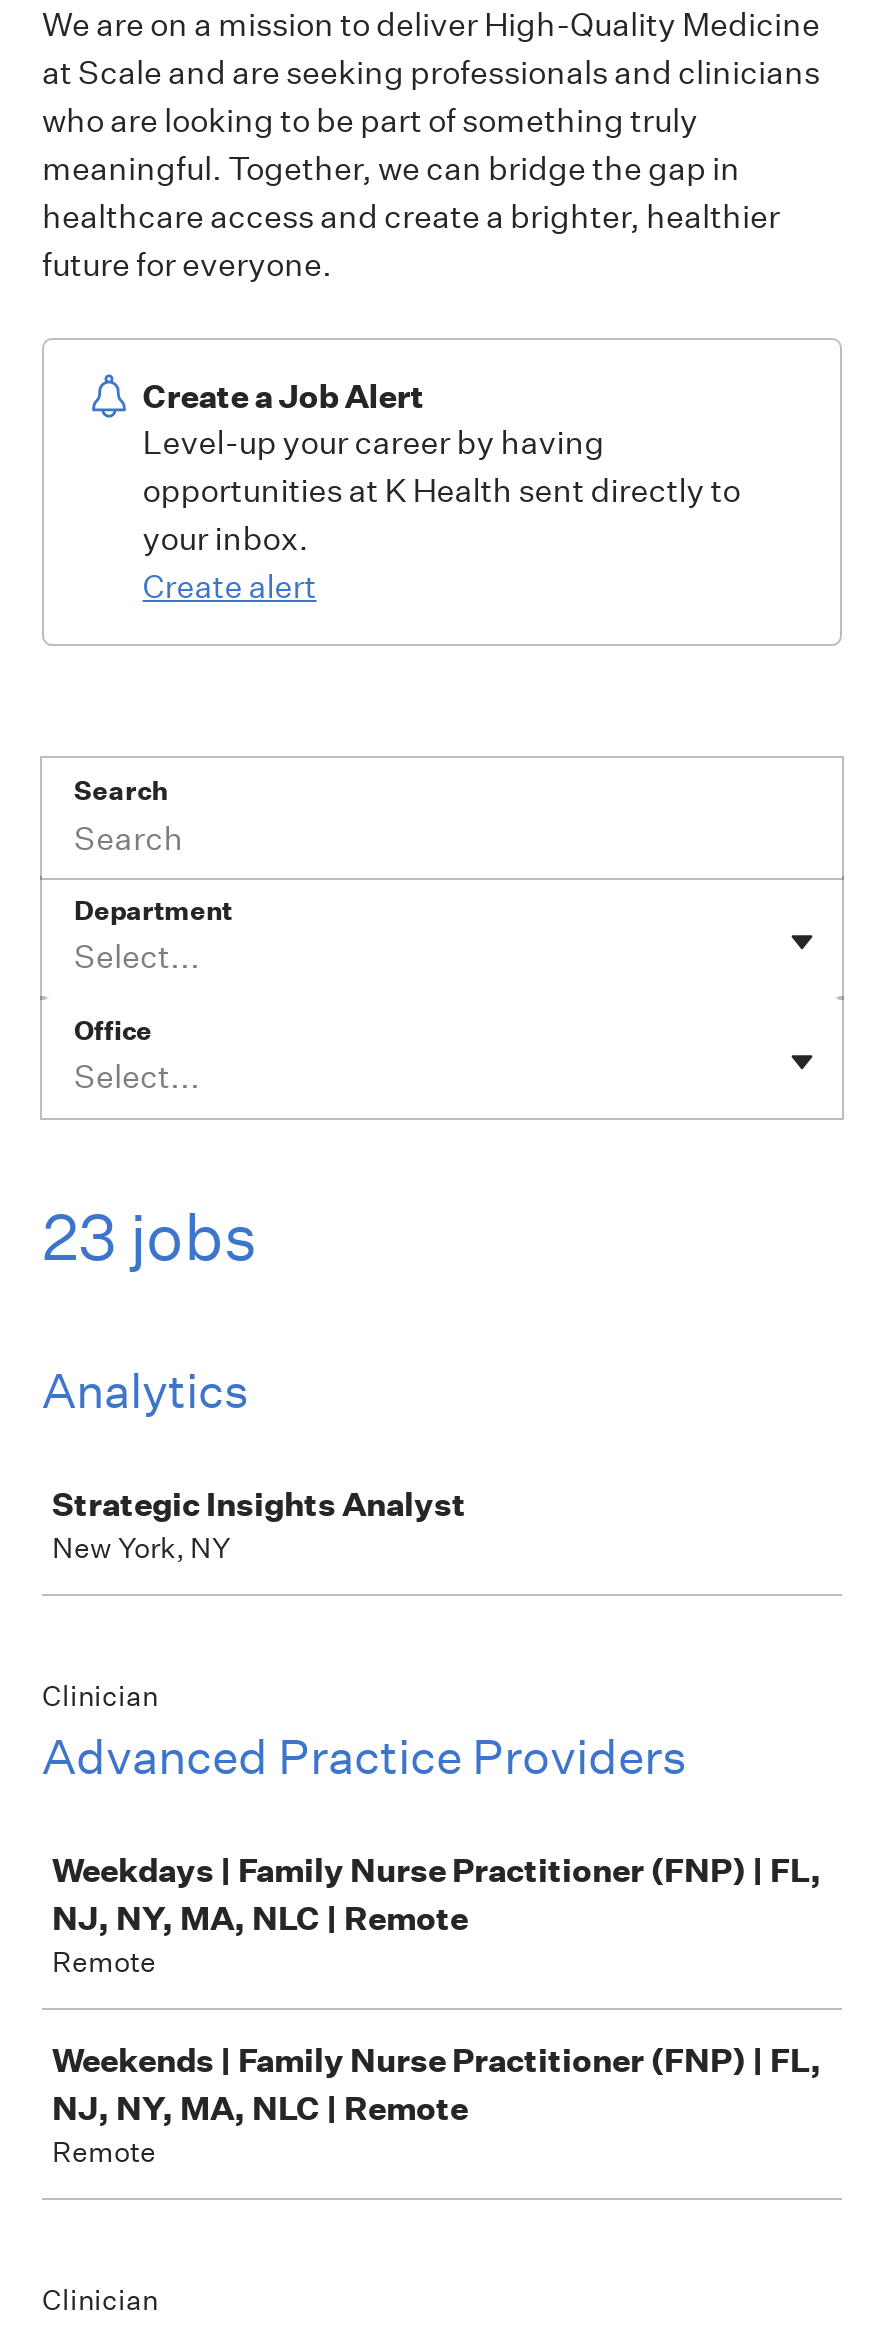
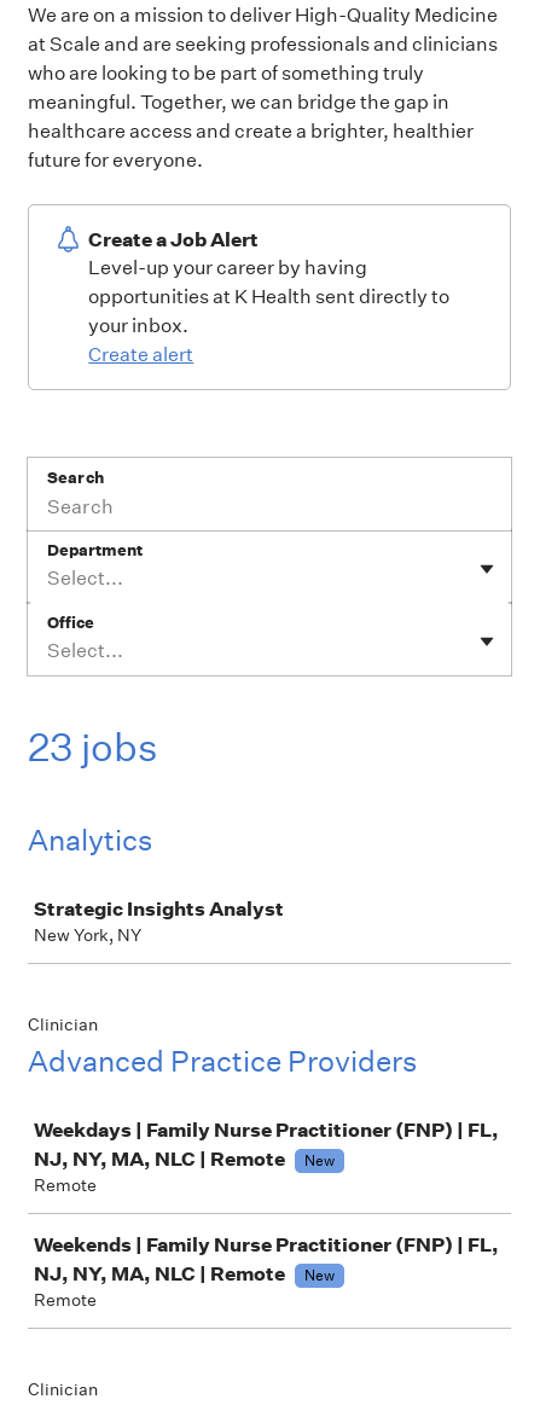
+ New

+ New
